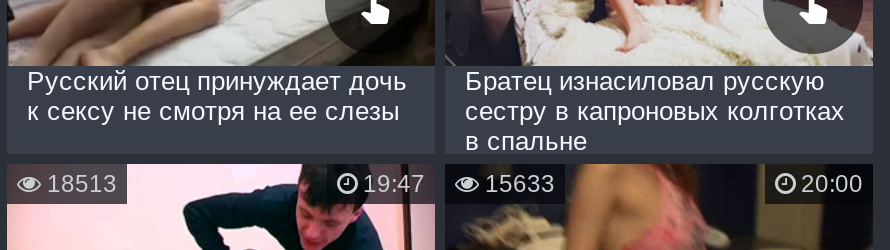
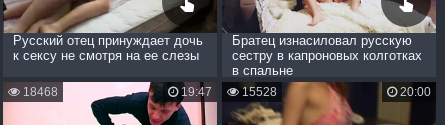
- 18513
+ 18468

- 19:47 15633
+ 19:47 15528
